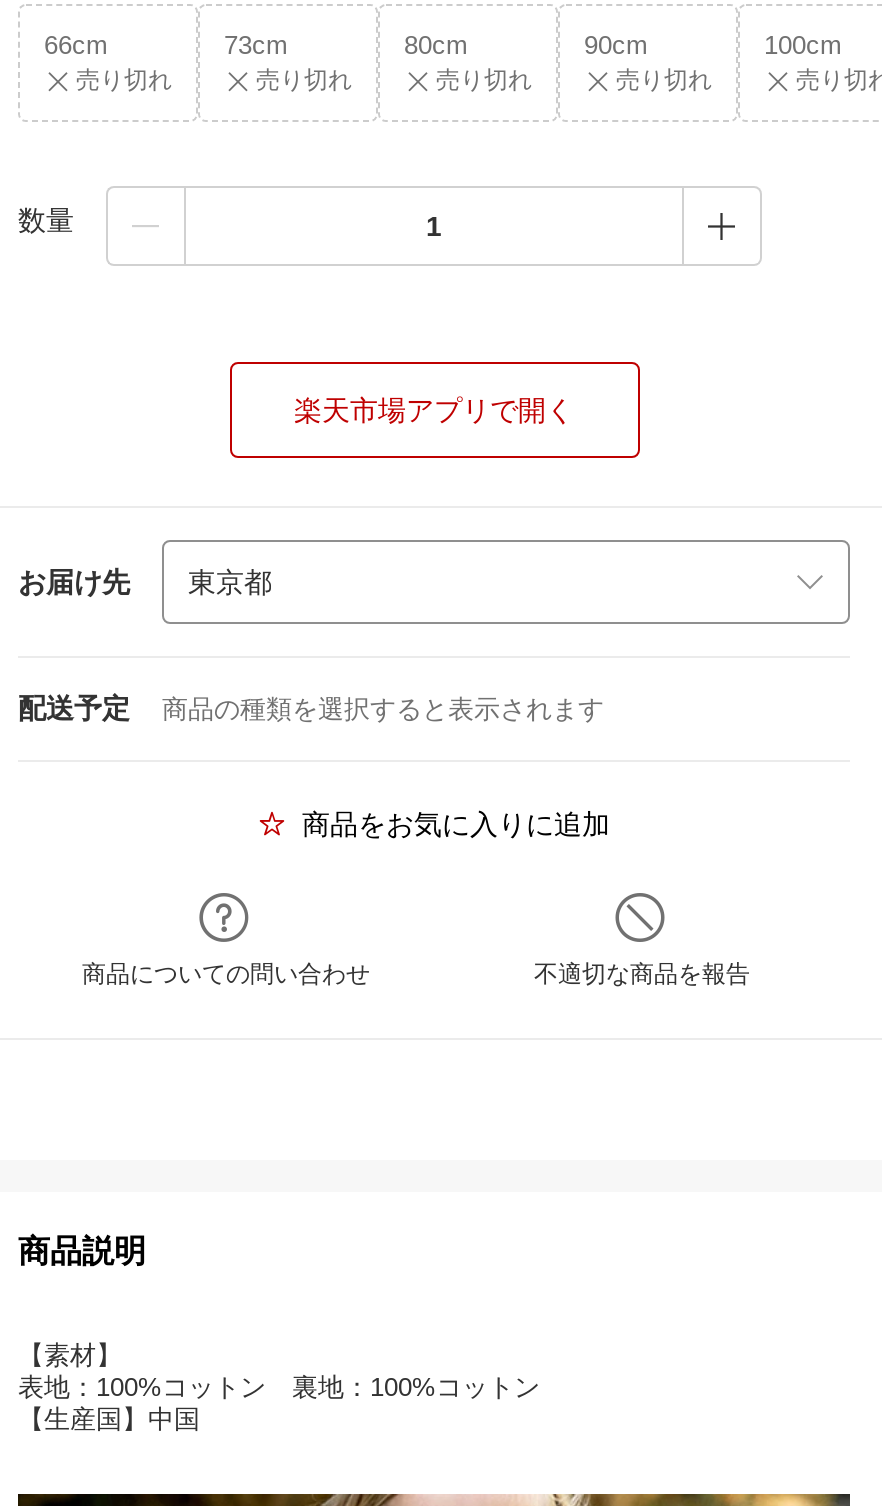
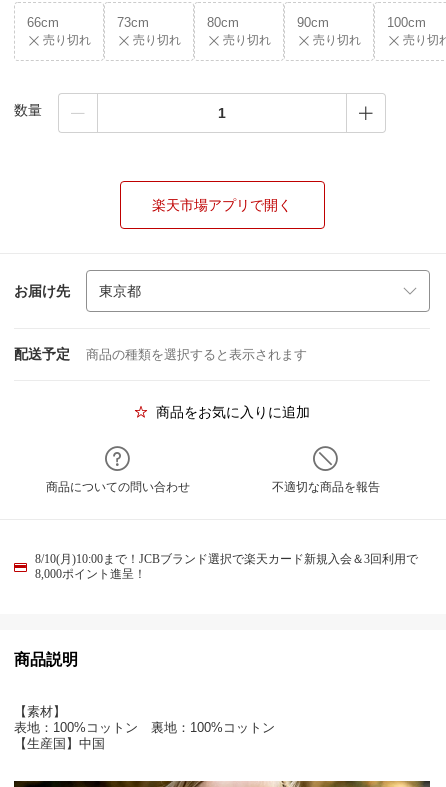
+ 8/10(月)10:00まで！JCBブランド選択で楽天カード新規入会＆3回利用で
+ 8,000ポイント進呈！
